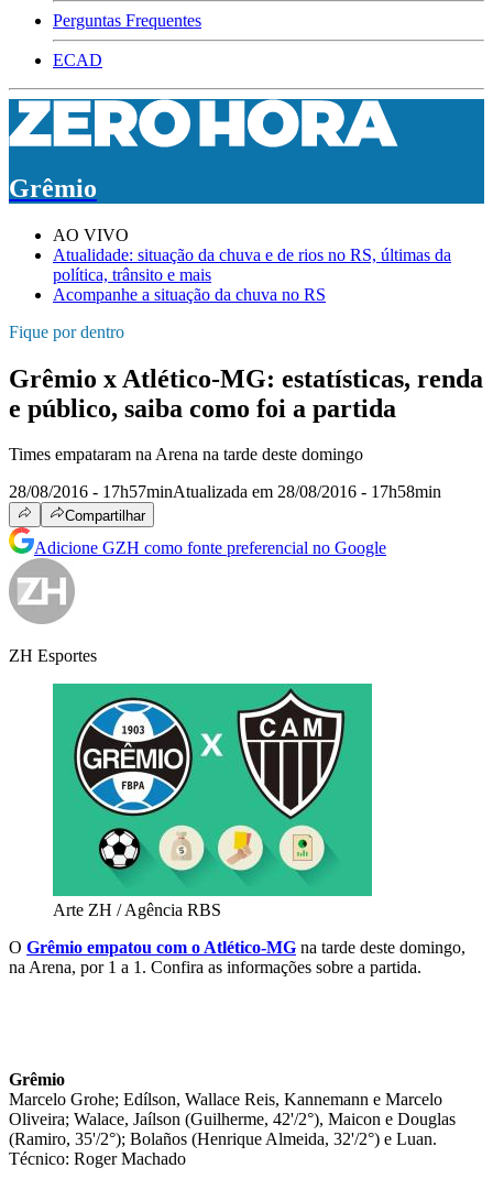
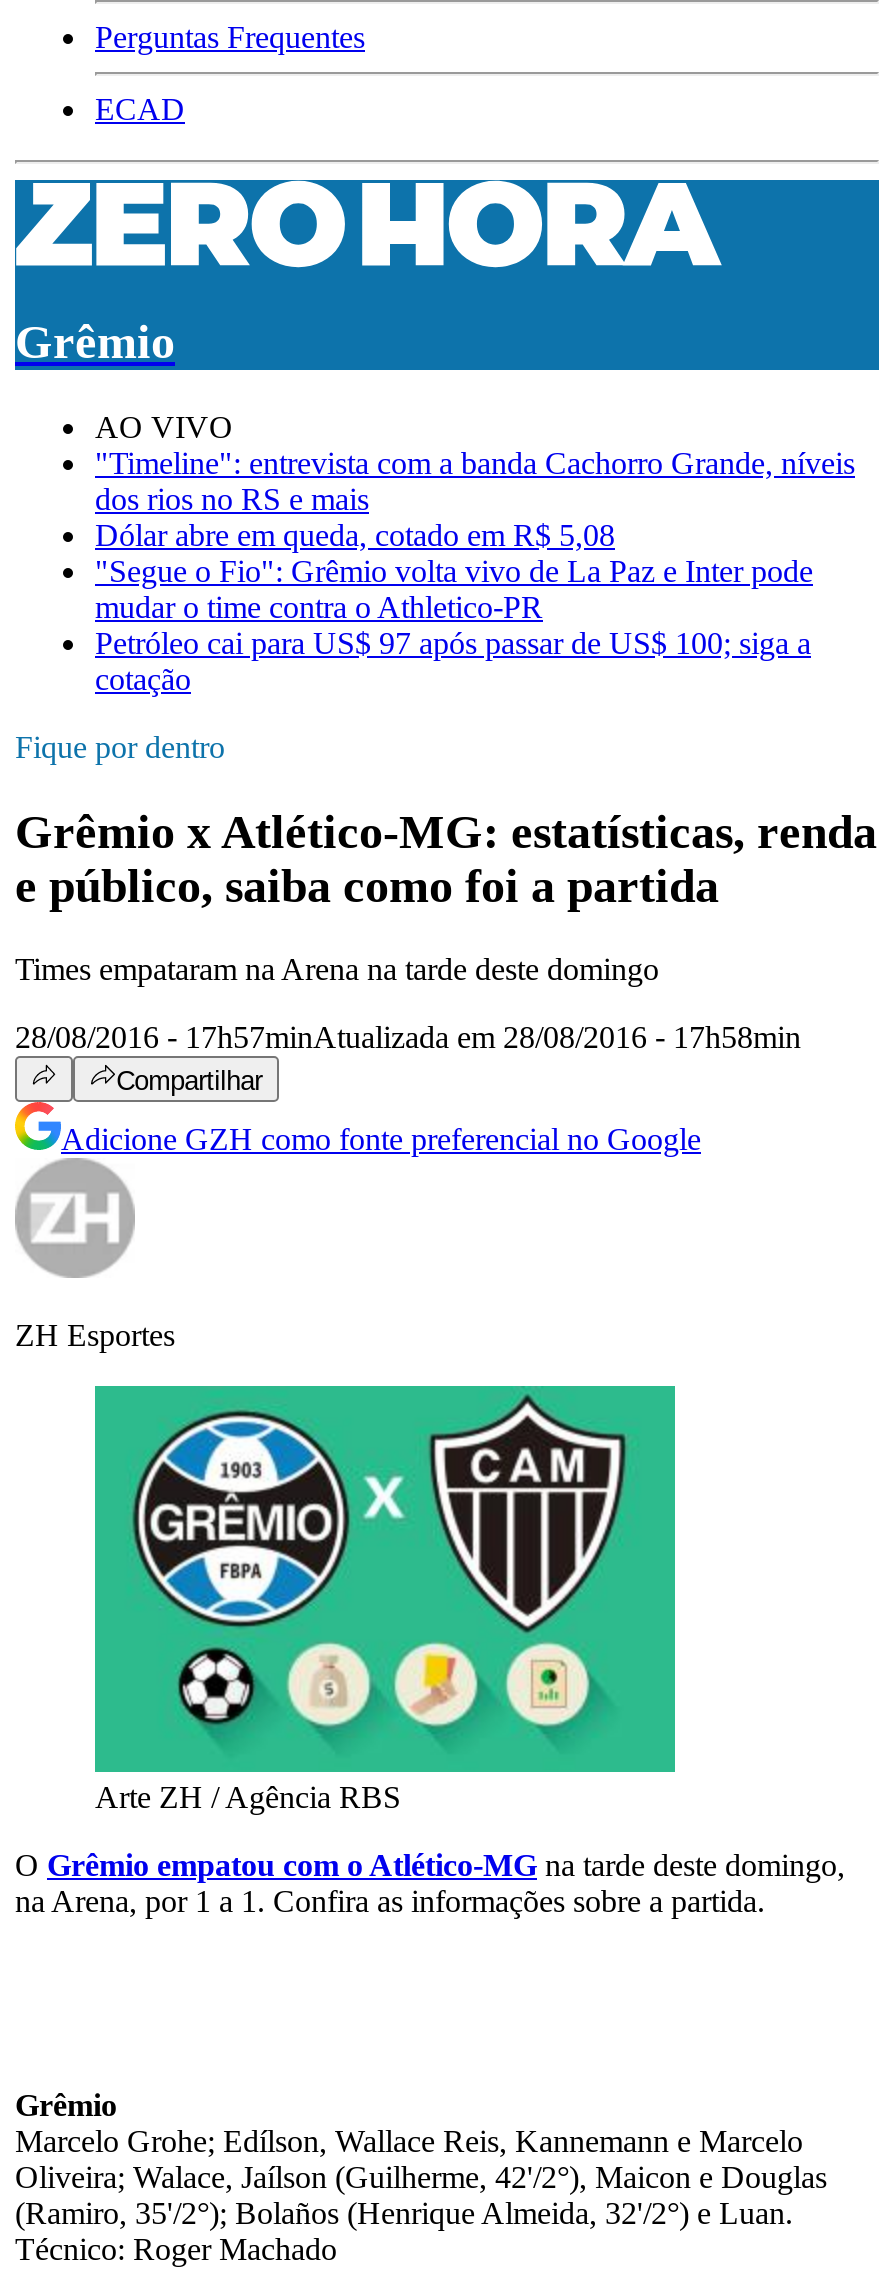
- Atualidade: situação da chuva e de rios no RS, últimas da
- política, trânsito e mais
- Acompanhe a situação da chuva no RS
+ "Timeline": entrevista com a banda Cachorro Grande, níveis
+ dos rios no RS e mais
+ Dólar abre em queda, cotado em R$ 5,08
+ "Segue o Fio": Grêmio volta vivo de La Paz e Inter pode
+ mudar o time contra o Athletico-PR
+ Petróleo cai para US$ 97 após passar de US$ 100; siga a
+ cotação
